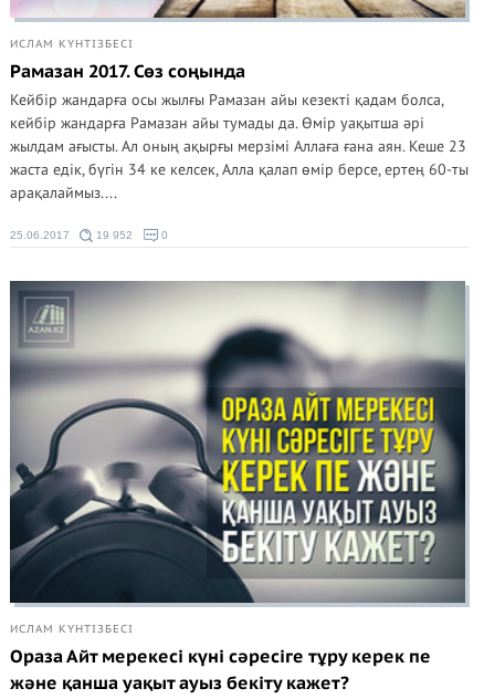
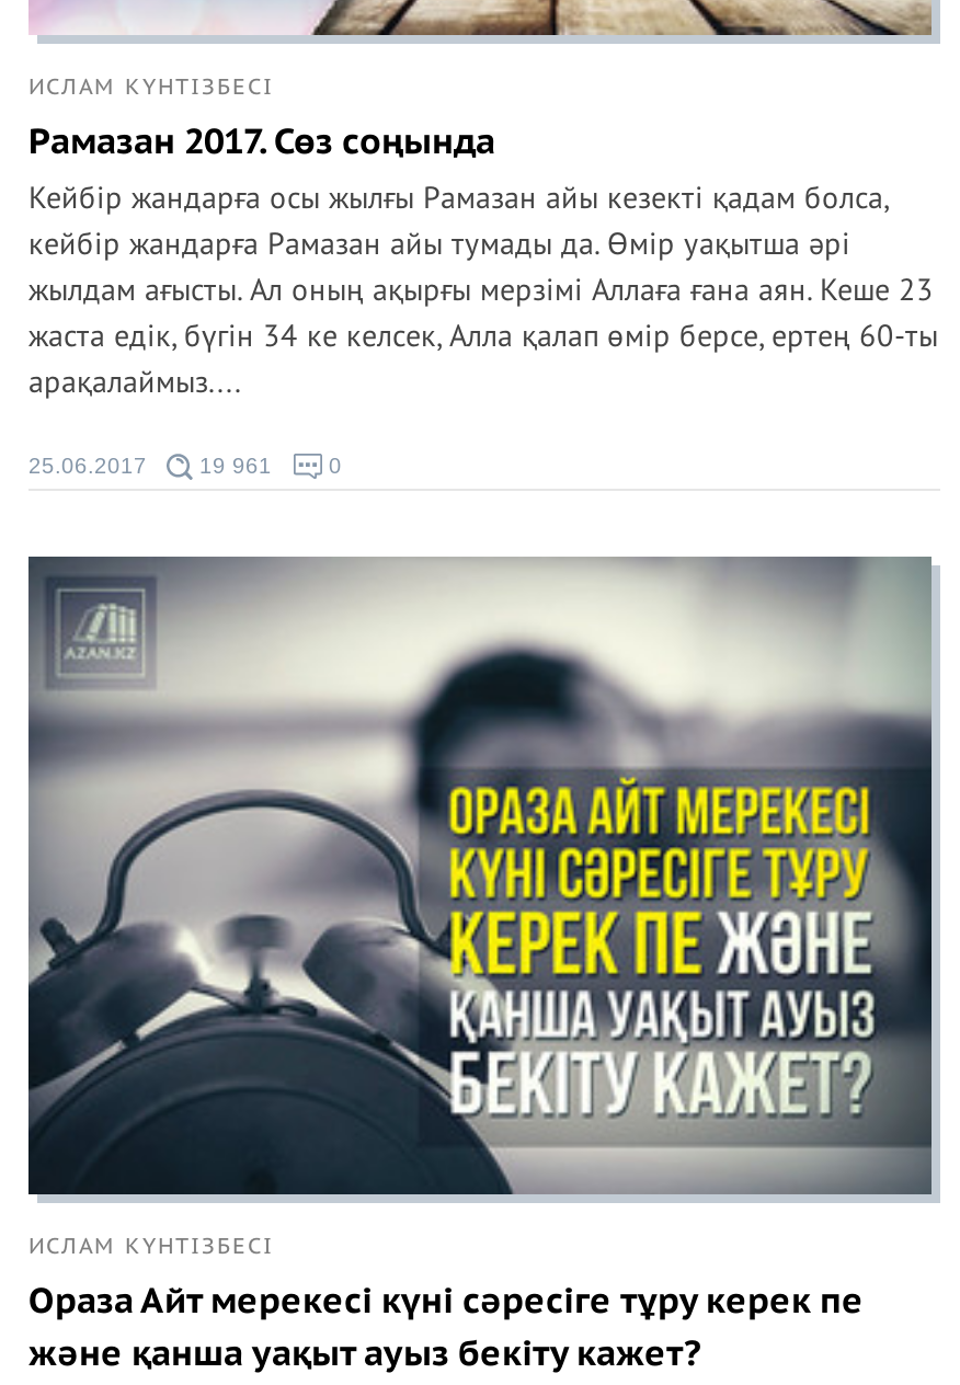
- 25.06.2017 19 952
+ 25.06.2017 19 961
